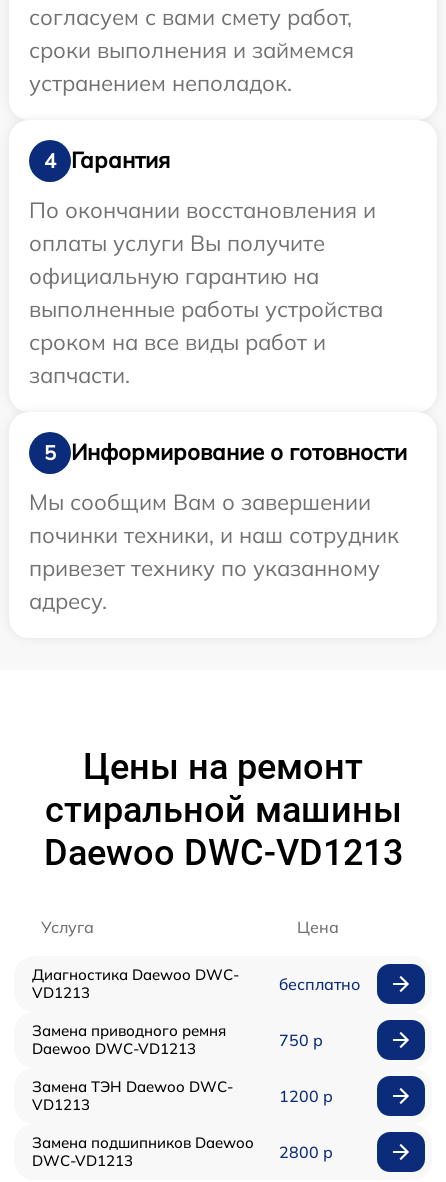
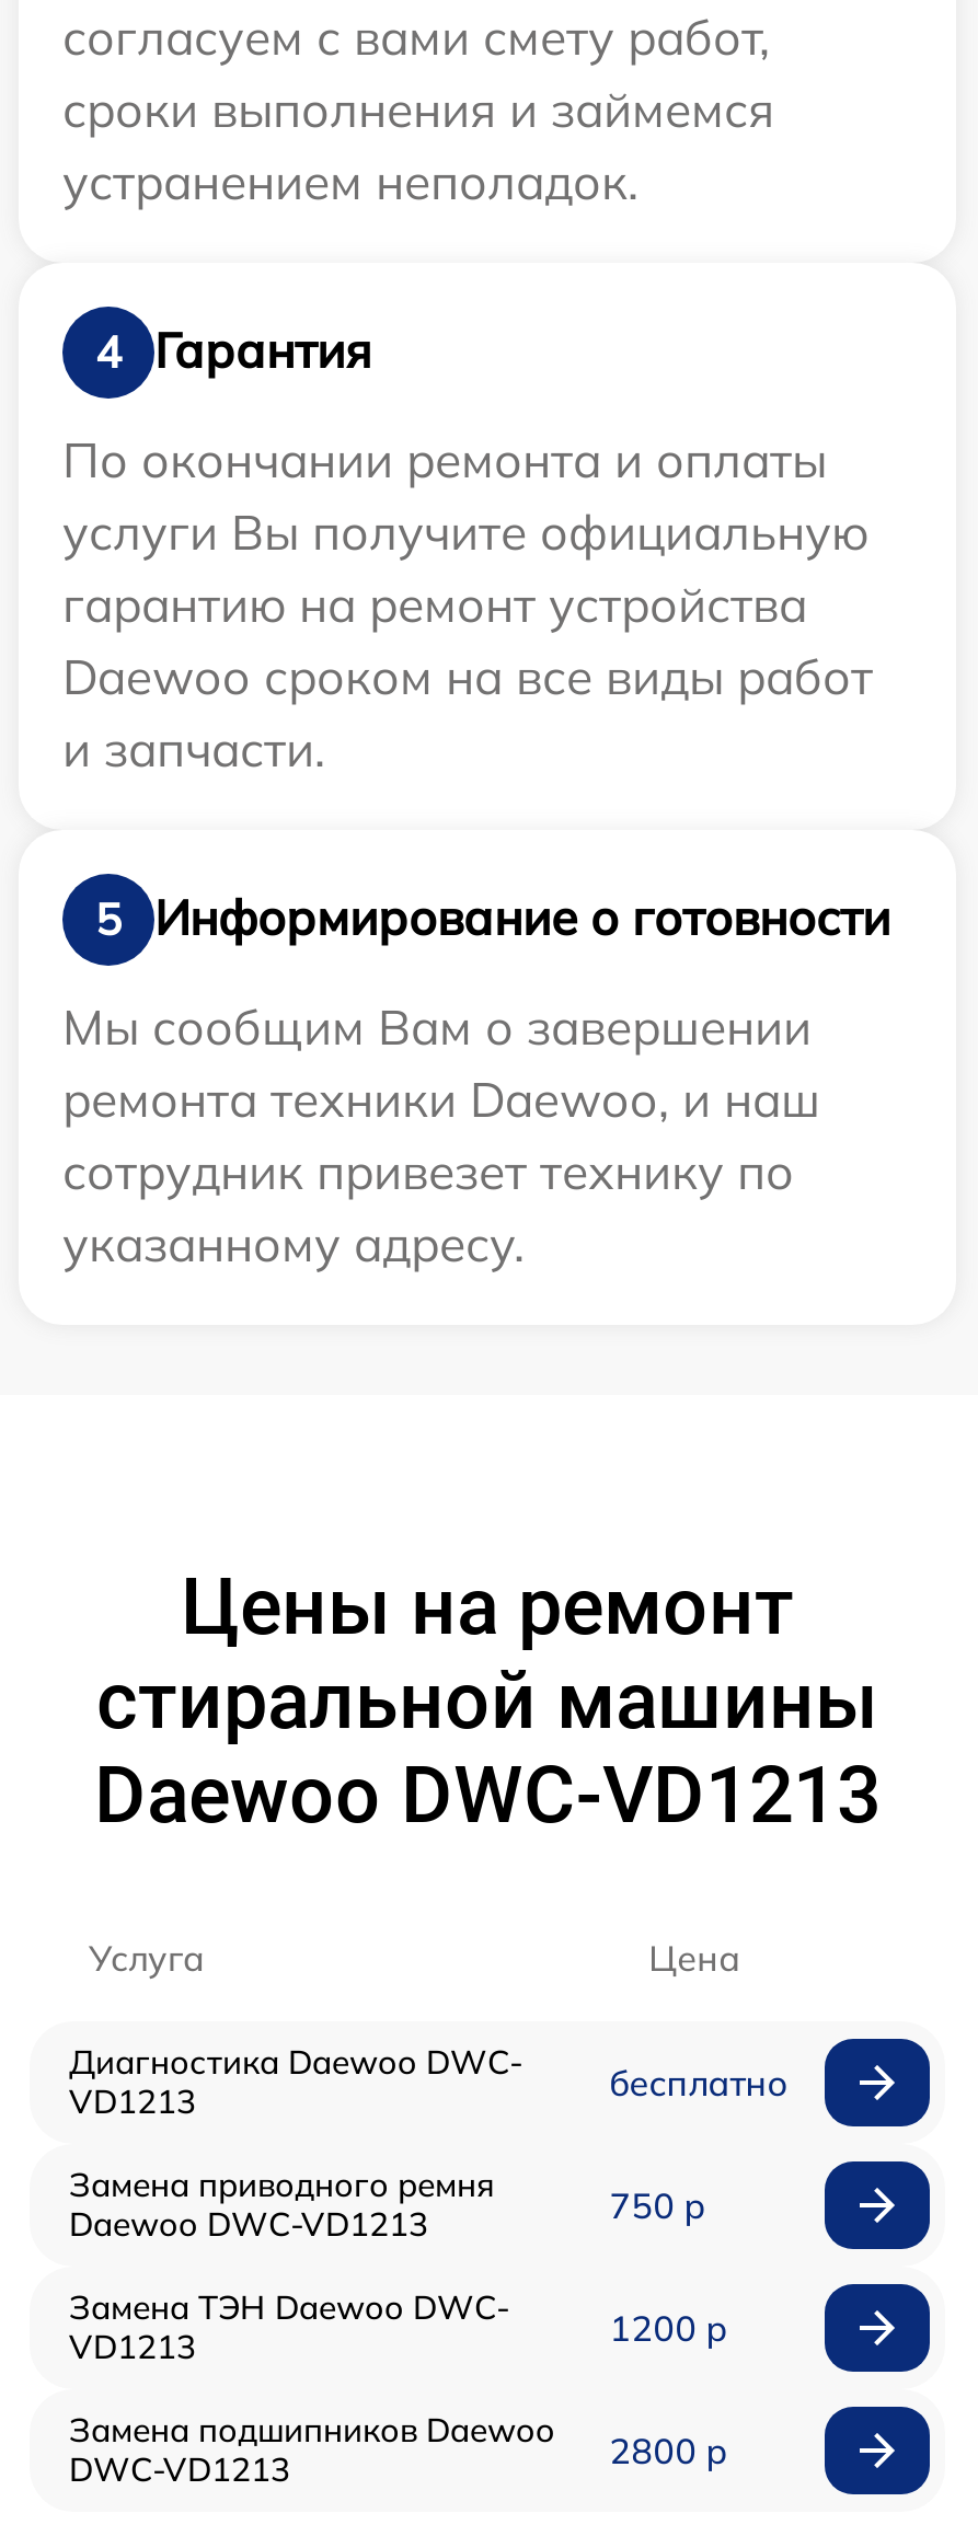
- По окончании восстановления и
- оплаты услуги Вы получите
- официальную гарантию на
- выполненные работы устройства
- сроком на все виды работ и
- запчасти.
+ По окончании ремонта и оплаты
+ услуги Вы получите официальную
+ гарантию на ремонт устройства
+ Daewoo сроком на все виды работ
+ и запчасти.

- починки техники, и наш сотрудник
- привезет технику по указанному
- адресу.
+ ремонта техники Daewoo, и наш
+ сотрудник привезет технику по
+ указанному адресу.
